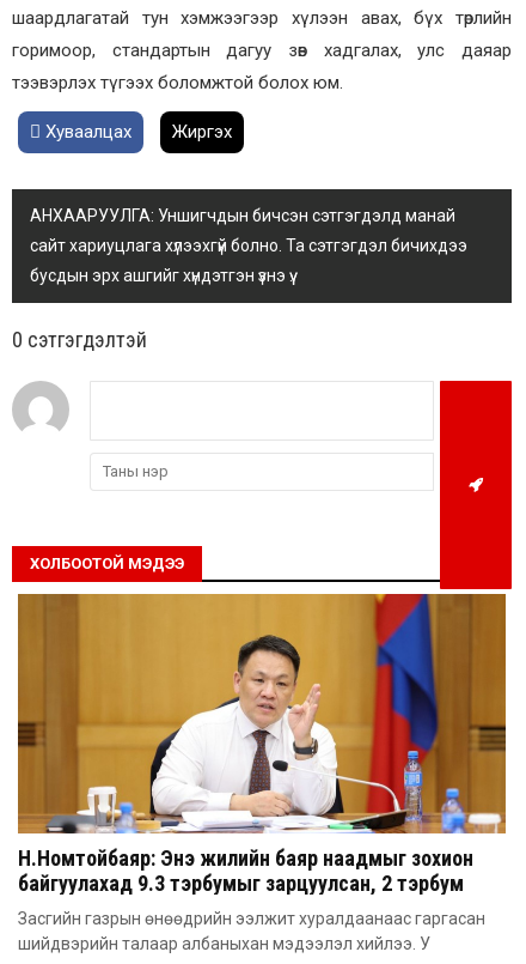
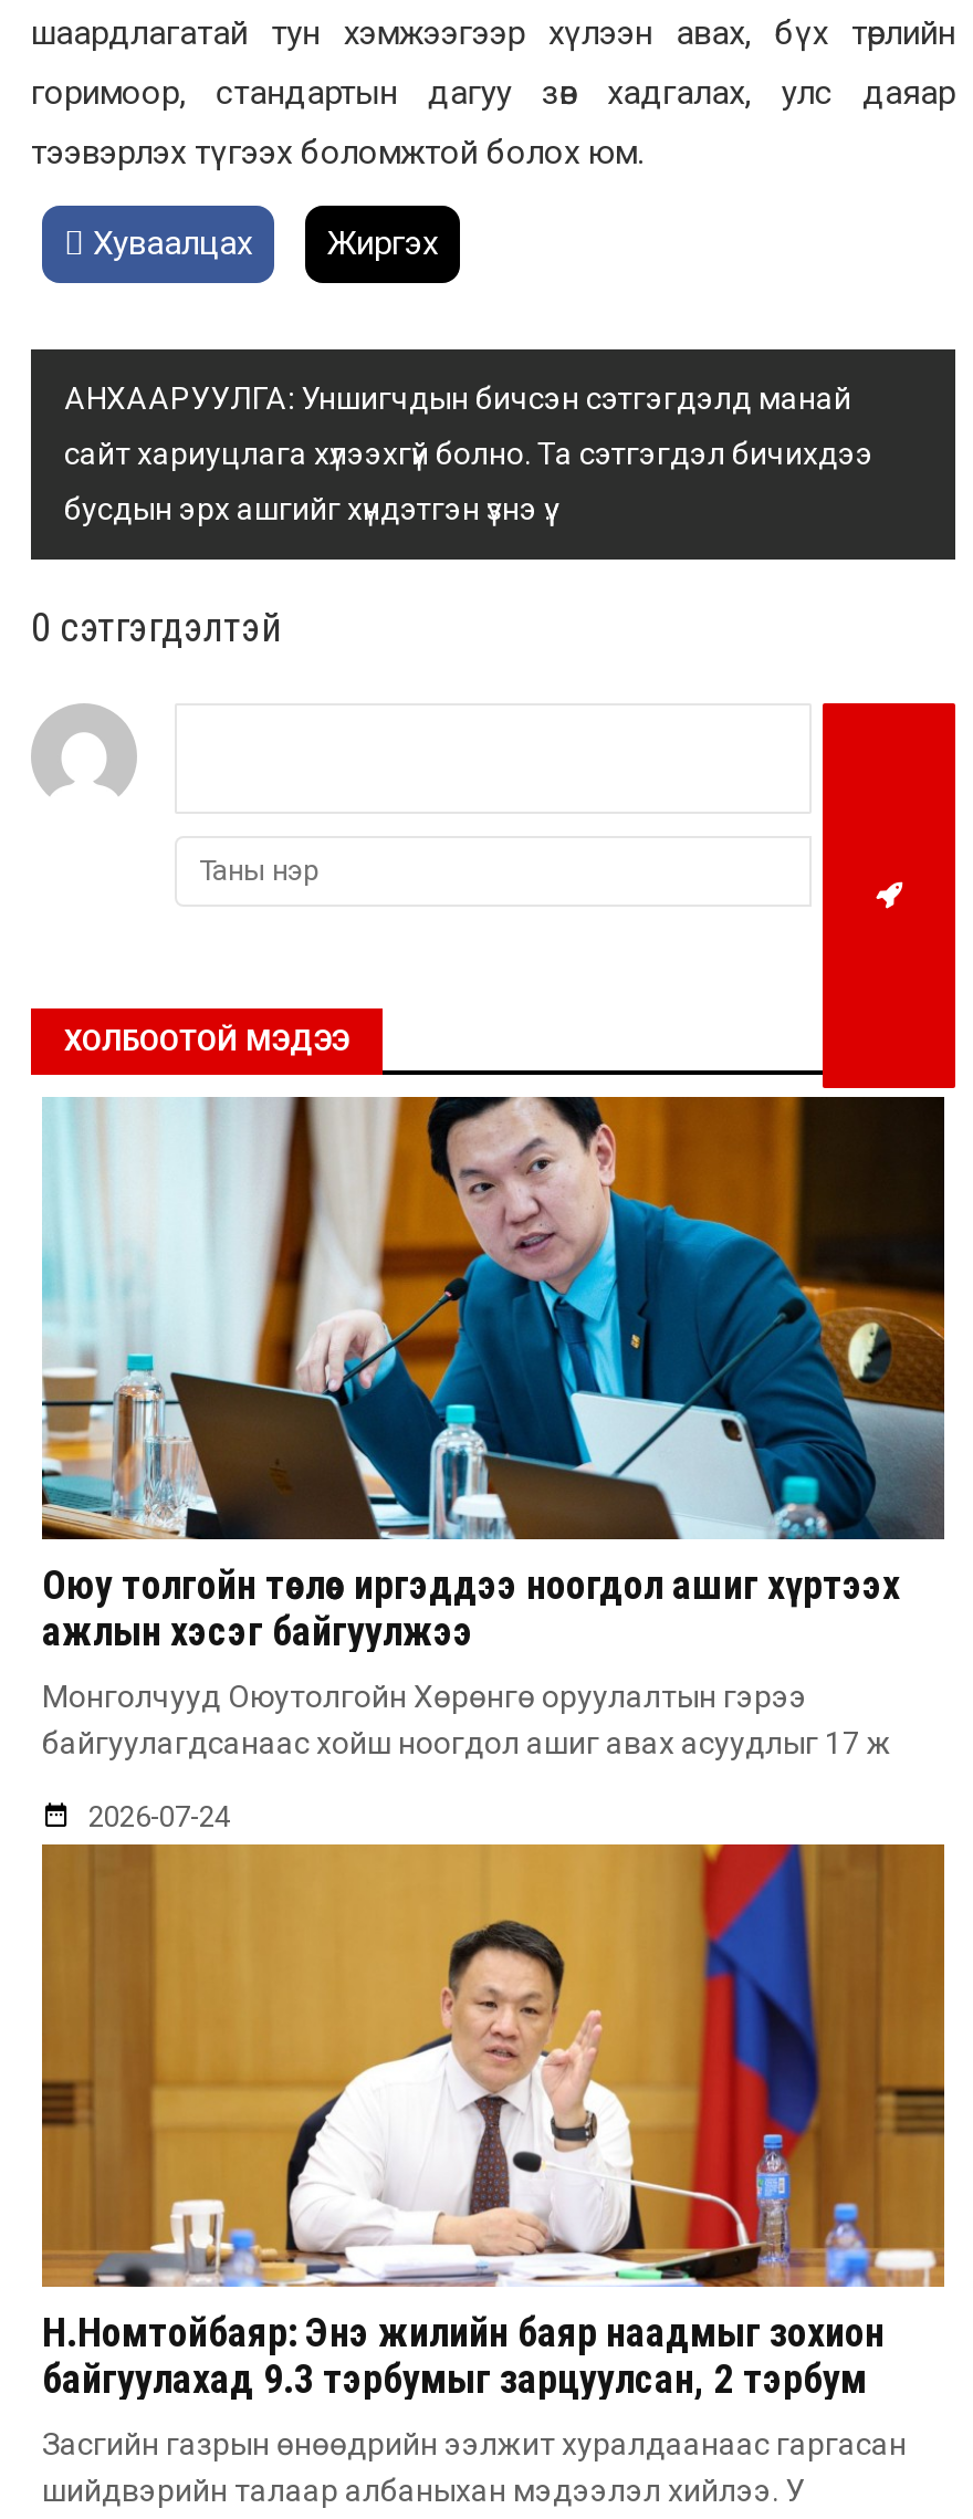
+ [image]
+ Оюу толгойн төслөөс иргэддээ ноогдол ашиг хүртээх
+ ажлын хэсэг байгуулжээ
+ Монголчууд Оюутолгойн Хөрөнгө оруулалтын гэрээ
+ байгуулагдсанаас хойш ноогдол ашиг авах асуудлыг 17 ж
+ 2026-07-24
